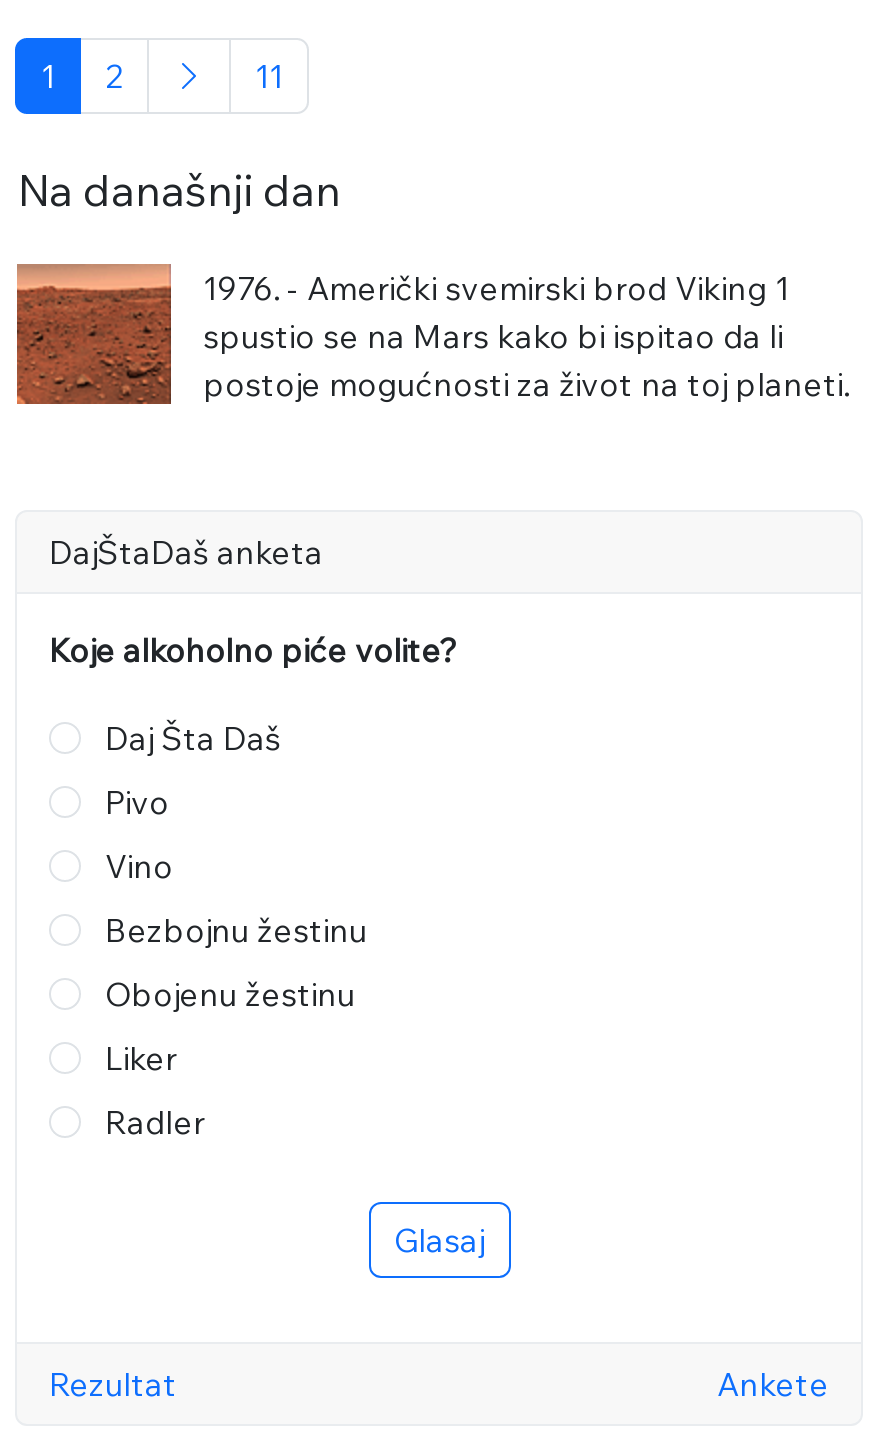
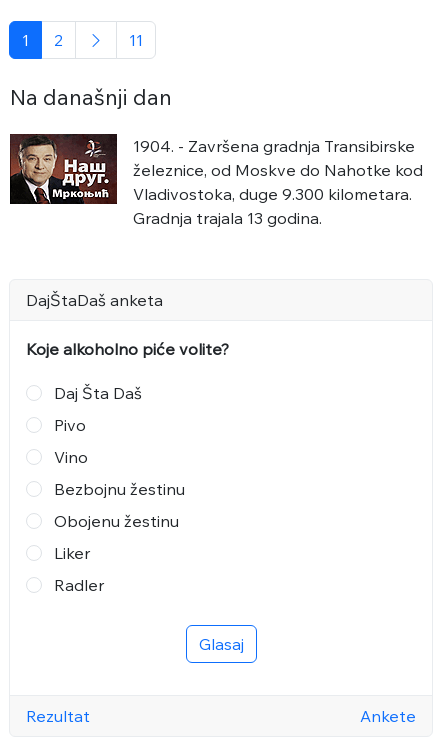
- [image]
+ [image]

- 1976. - Američki svemirski brod Viking 1
- spustio se na Mars kako bi ispitao da li
- postoje mogućnosti za život na toj planeti.
+ 1904. - Završena gradnja Transibirske
+ železnice, od Moskve do Nahotke kod
+ Vladivostoka, duge 9.300 kilometara.
+ Gradnja trajala 13 godina.
